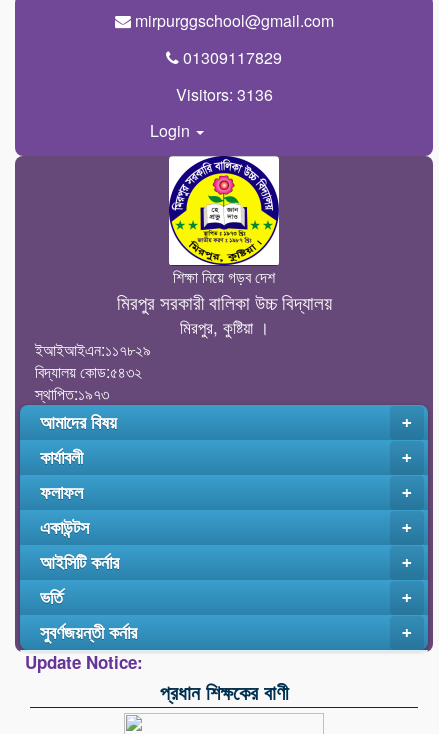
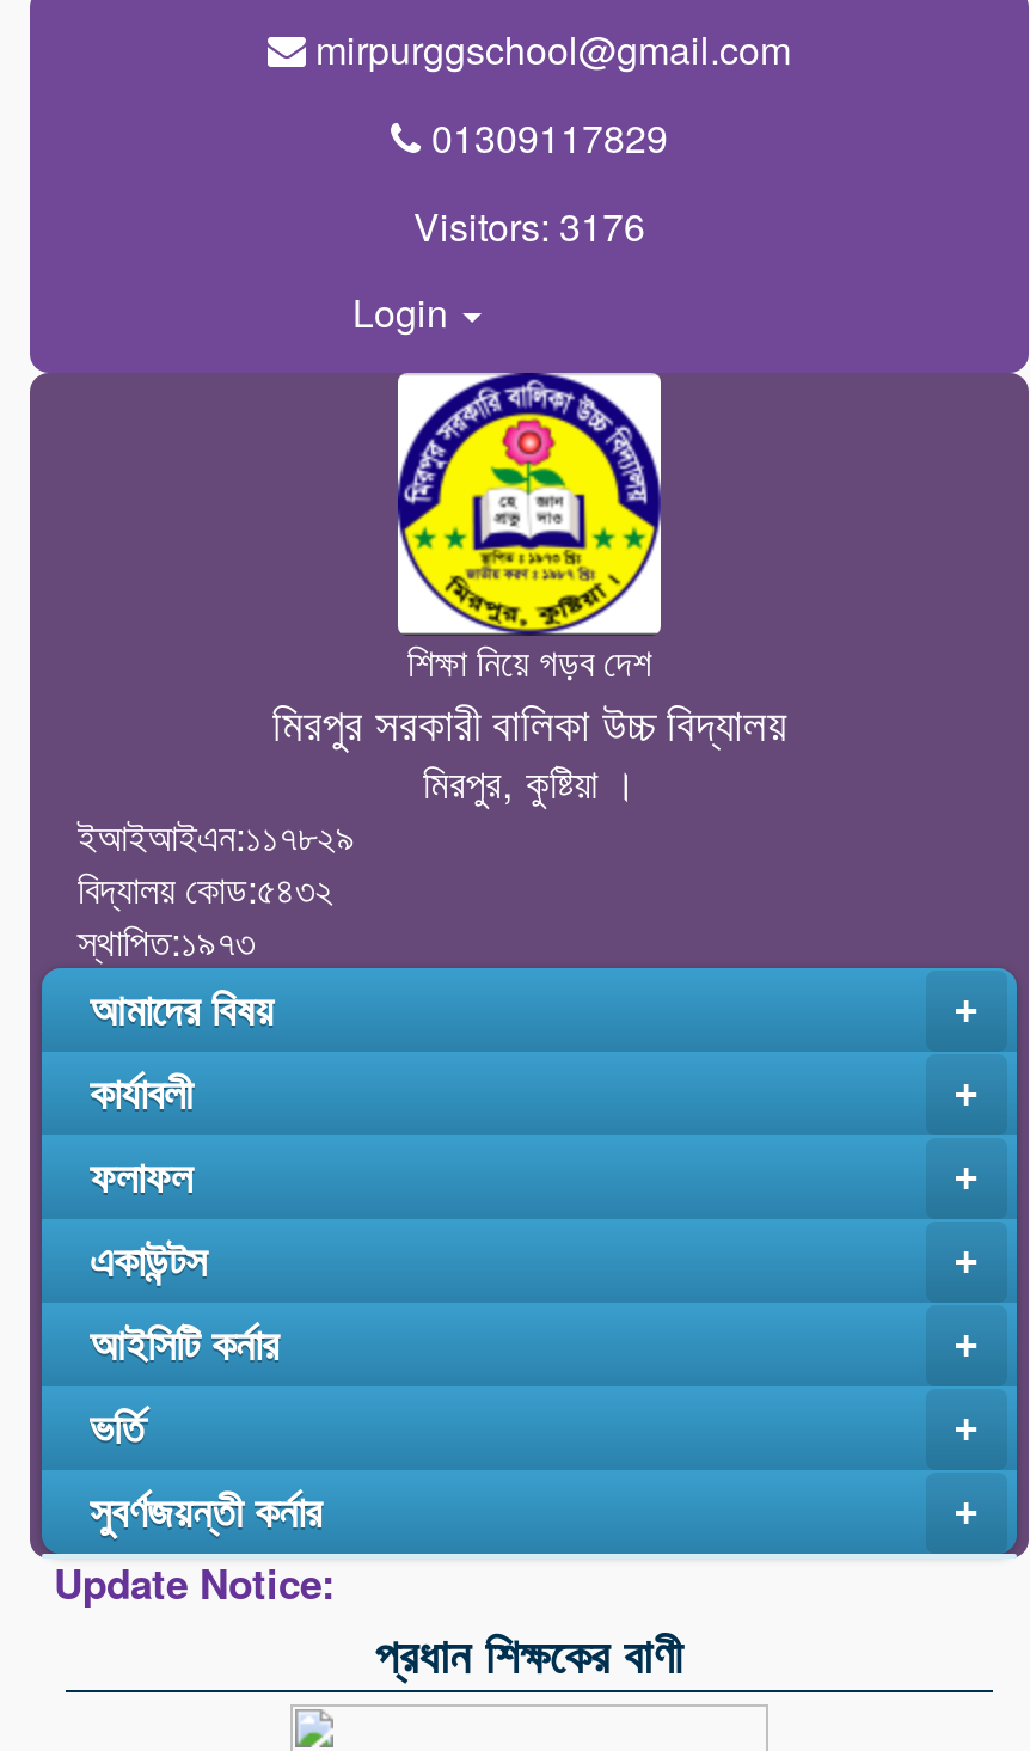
- Visitors: 3136
+ Visitors: 3176
